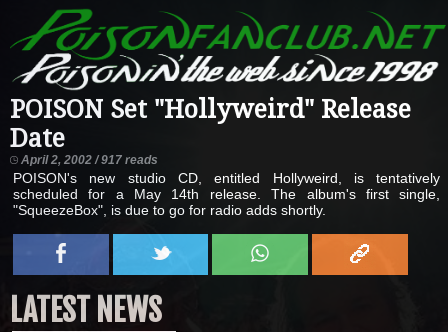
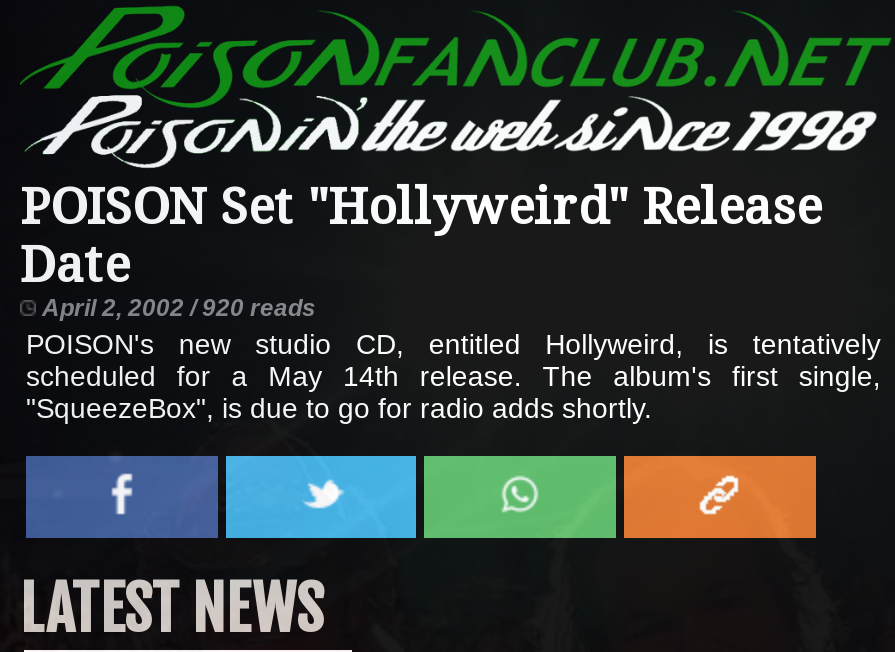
- April 2, 2002 / 917 reads
+ April 2, 2002 / 920 reads
